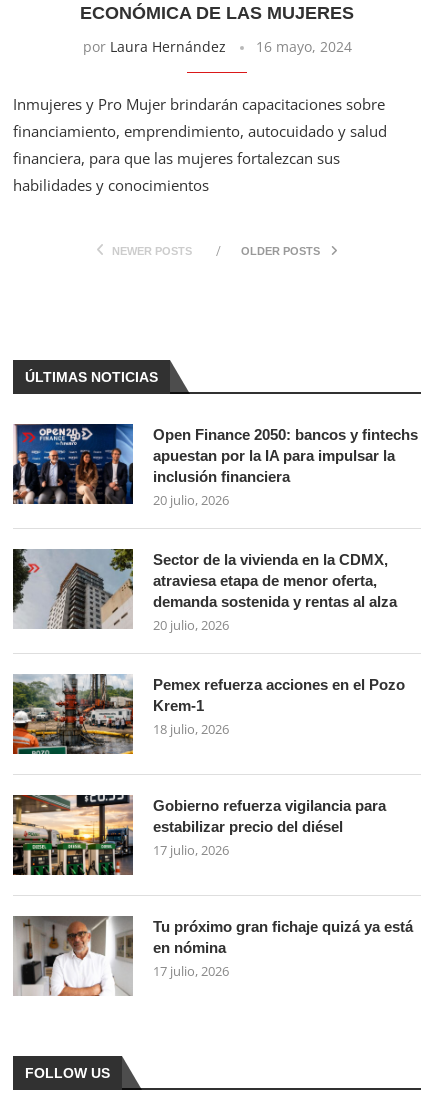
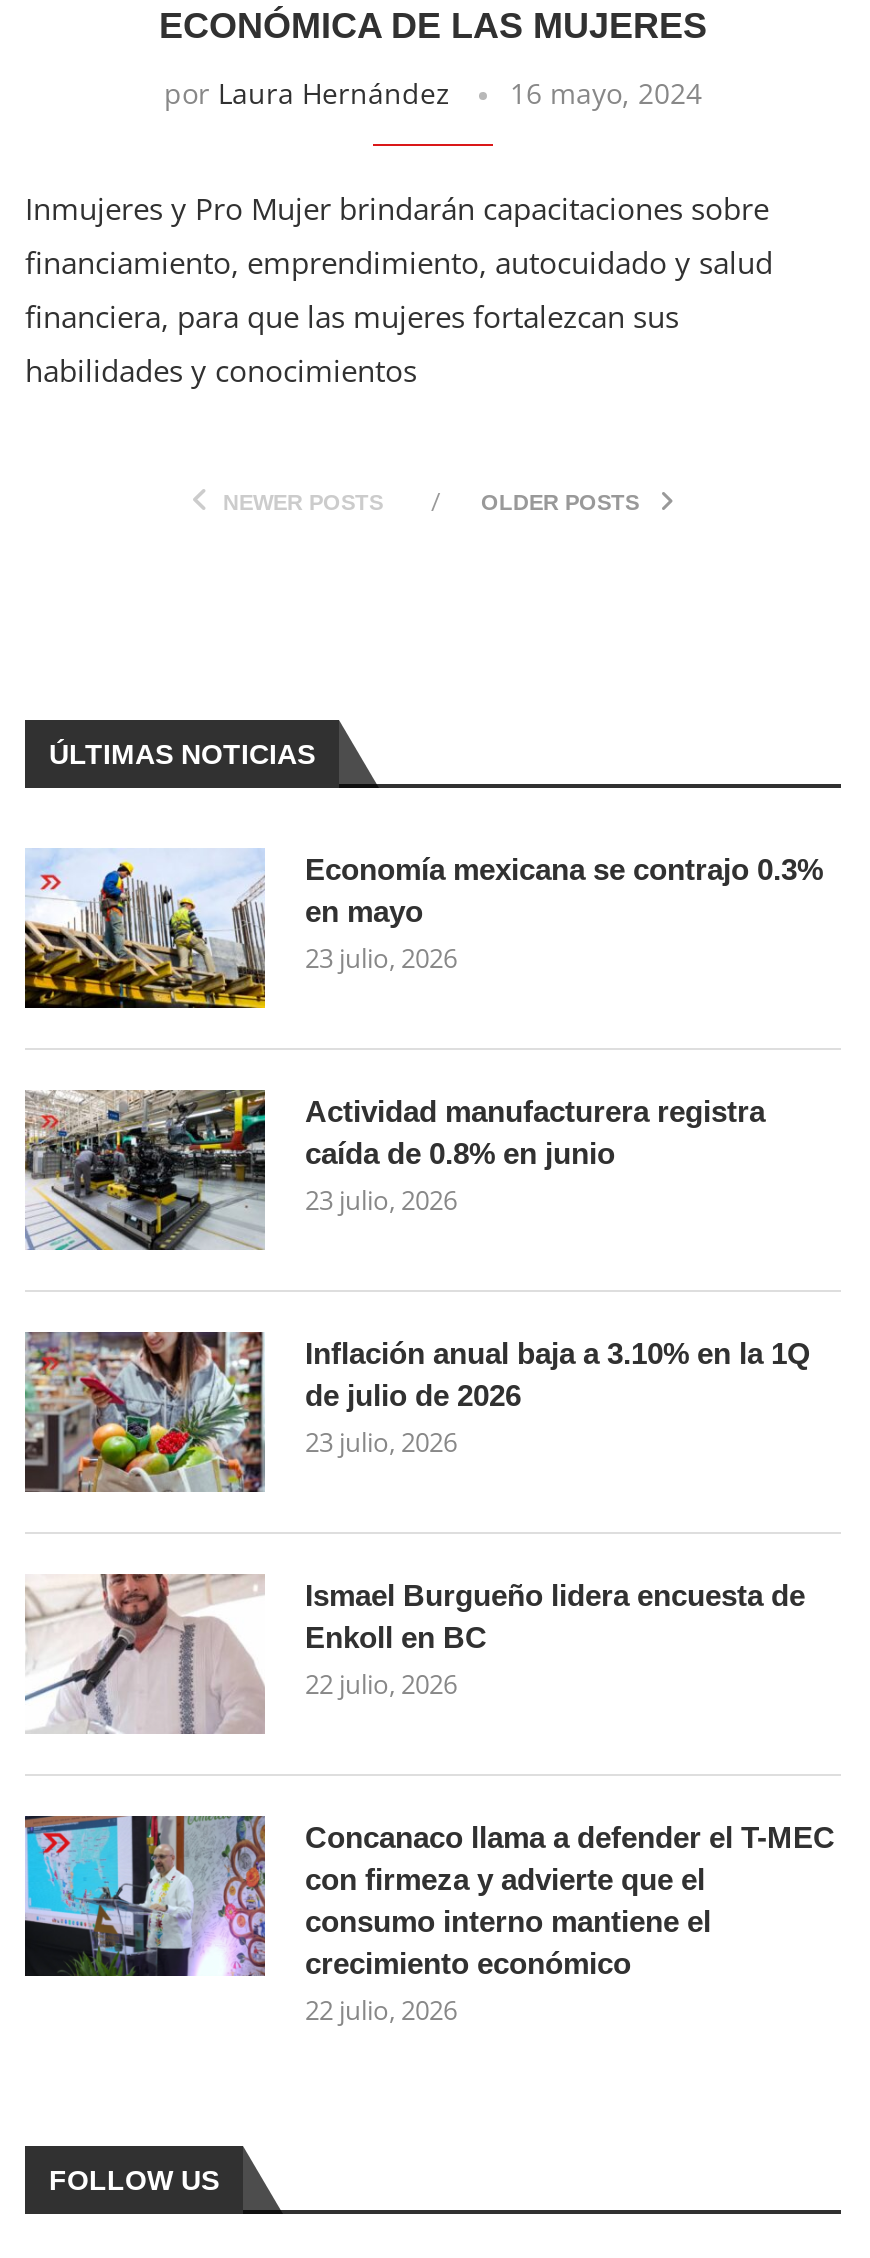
- [image]
- Open Finance 2050: bancos y fintechs
- apuestan por la IA para impulsar la
- inclusión financiera
- 20 julio, 2026
+ [image]
+ Economía mexicana se contrajo 0.3%
+ en mayo
+ 23 julio, 2026

- [image]
- Sector de la vivienda en la CDMX,
- atraviesa etapa de menor oferta,
- demanda sostenida y rentas al alza
- 20 julio, 2026
+ [image]
+ Actividad manufacturera registra
+ caída de 0.8% en junio
+ 23 julio, 2026

- [image]
- Pemex refuerza acciones en el Pozo
- Krem-1
- 18 julio, 2026
+ [image]
+ Inflación anual baja a 3.10% en la 1Q
+ de julio de 2026
+ 23 julio, 2026

- [image]
- Gobierno refuerza vigilancia para
- estabilizar precio del diésel
- 17 julio, 2026
+ [image]
+ Ismael Burgueño lidera encuesta de
+ Enkoll en BC
+ 22 julio, 2026

- [image]
- Tu próximo gran fichaje quizá ya está
- en nómina
- 17 julio, 2026
+ [image]
+ Concanaco llama a defender el T-MEC
+ con firmeza y advierte que el
+ consumo interno mantiene el
+ crecimiento económico
+ 22 julio, 2026
